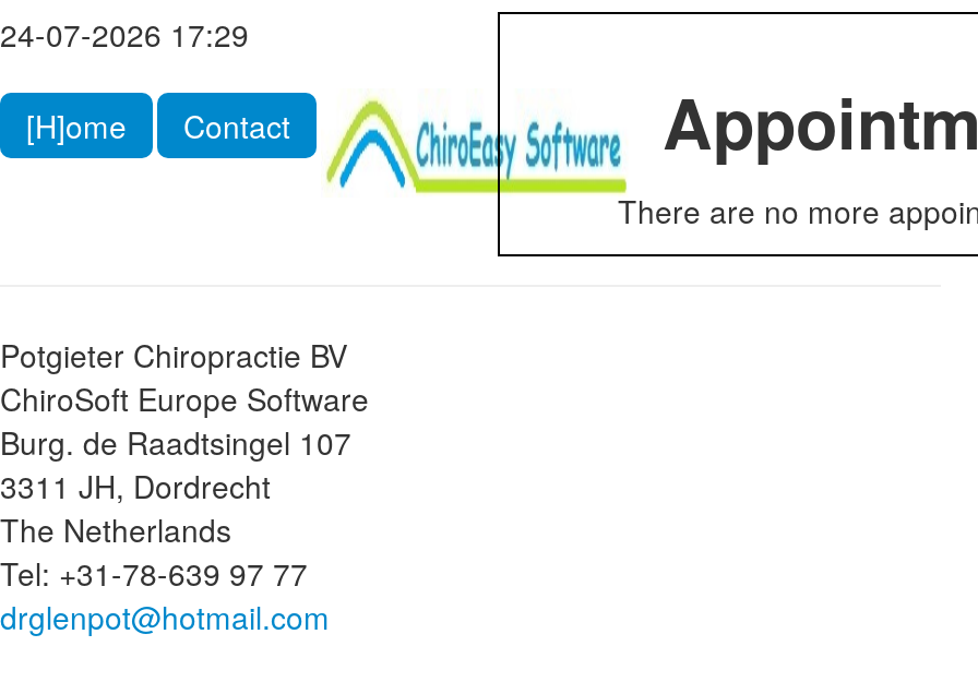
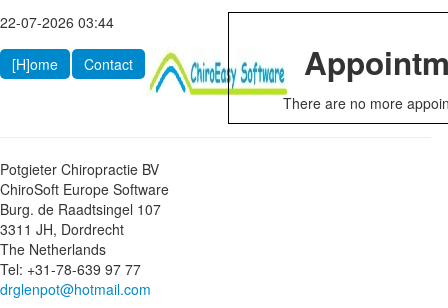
- 24-07-2026 17:29
+ 22-07-2026 03:44
